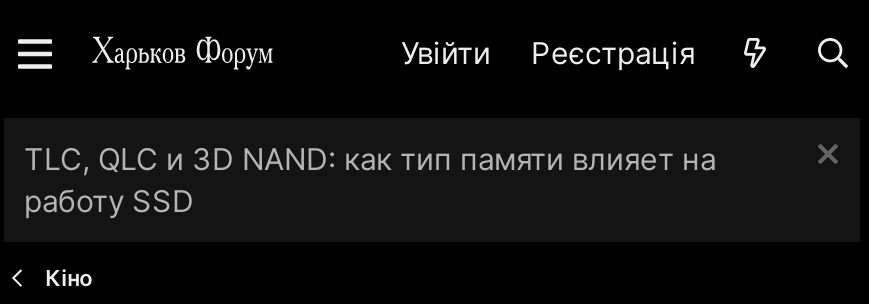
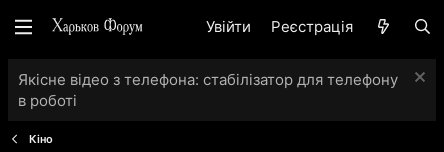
- TLC, QLC и 3D NAND: как тип памяти влияет на
- работу SSD
+ Якісне відео з телефона: стабілізатор для телефону
+ в роботі
